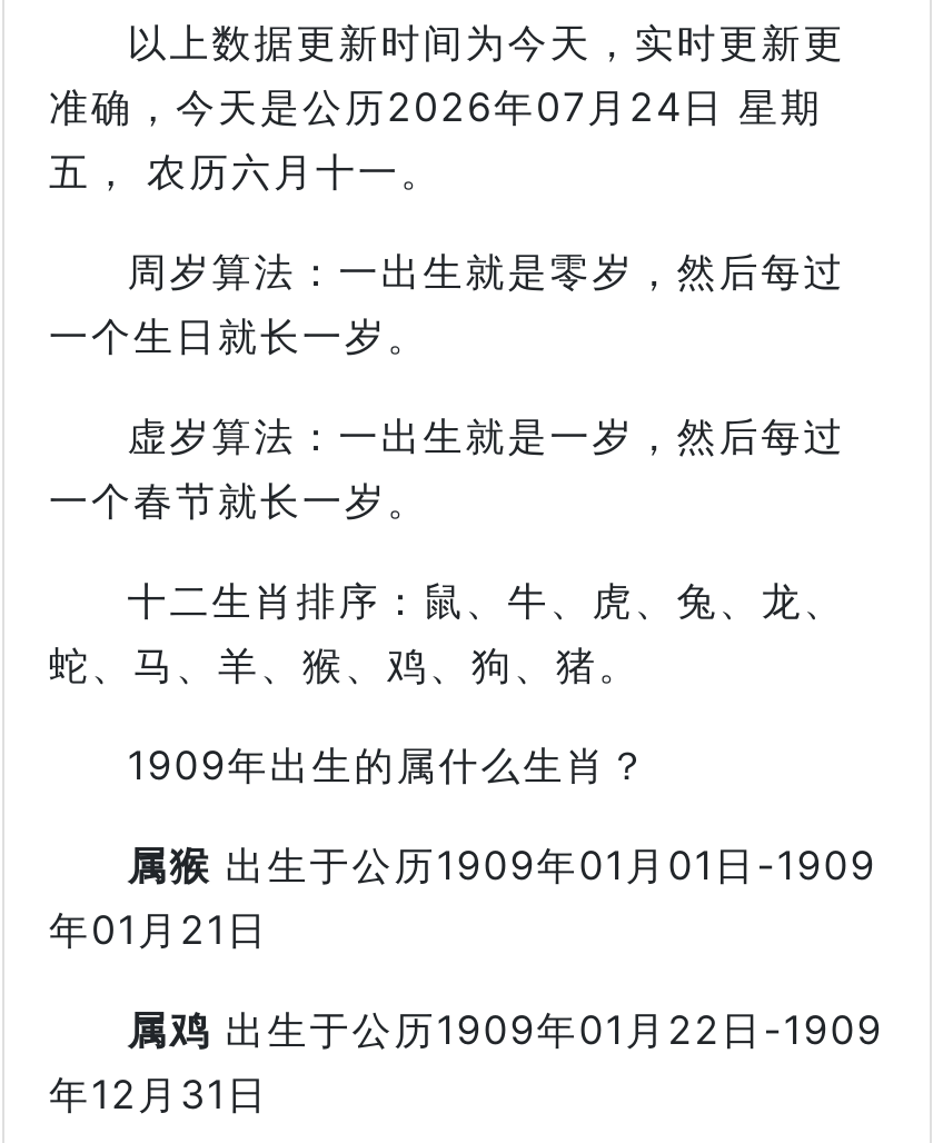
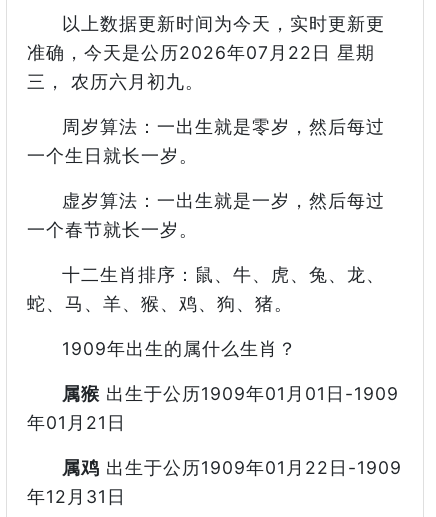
- 准确，今天是公历2026年07月24日 星期
+ 准确，今天是公历2026年07月22日 星期

- 五， 农历六月十一。
+ 三， 农历六月初九。
